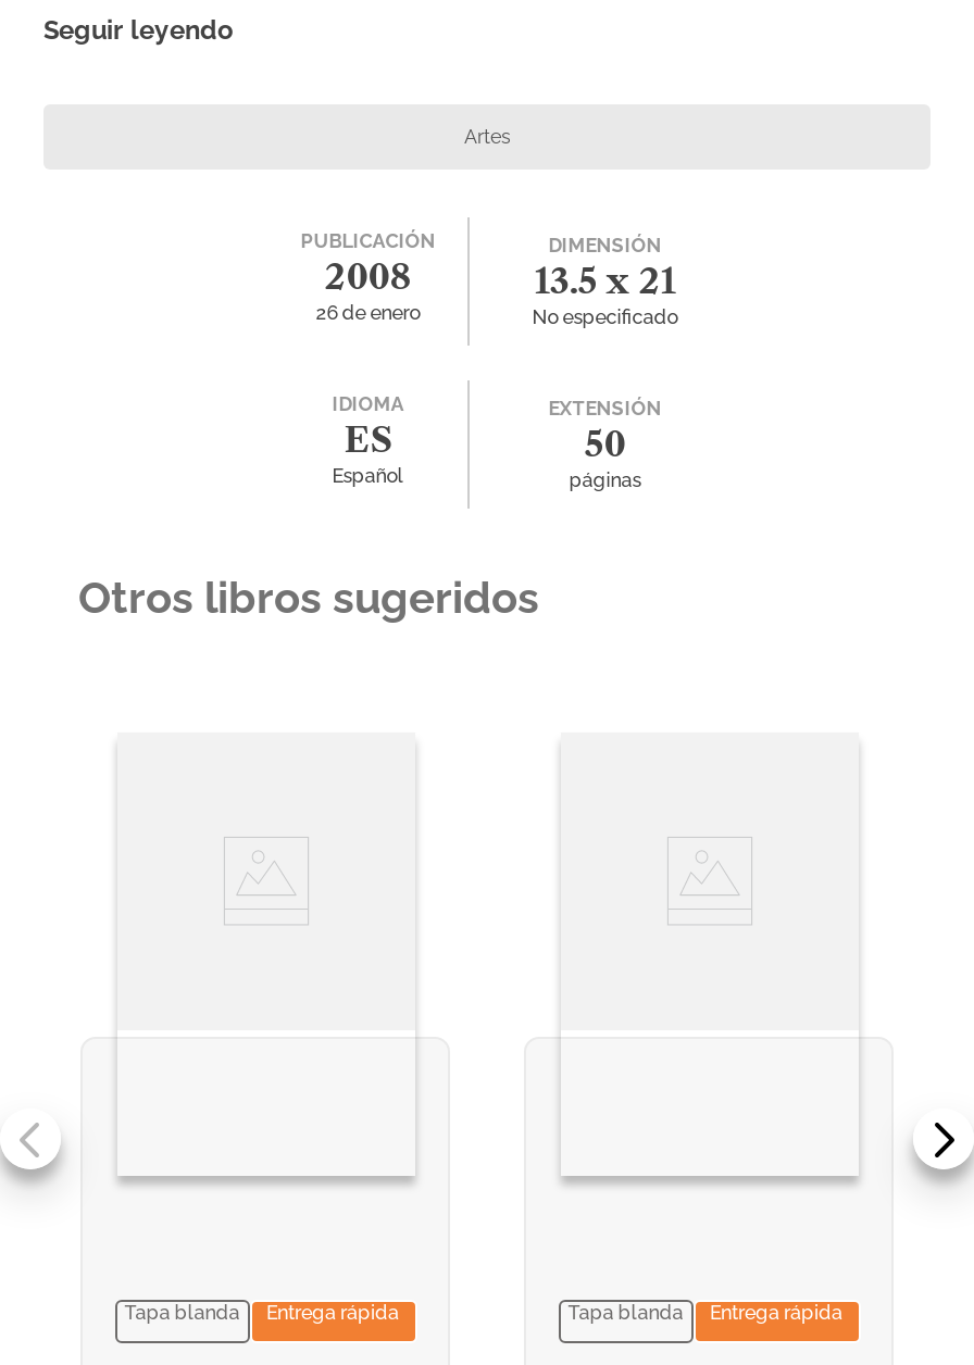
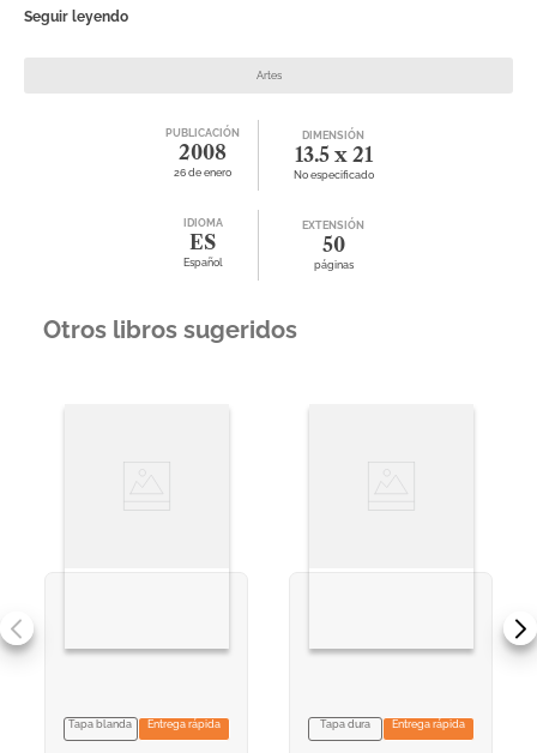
- Tapa blanda
+ Tapa dura
